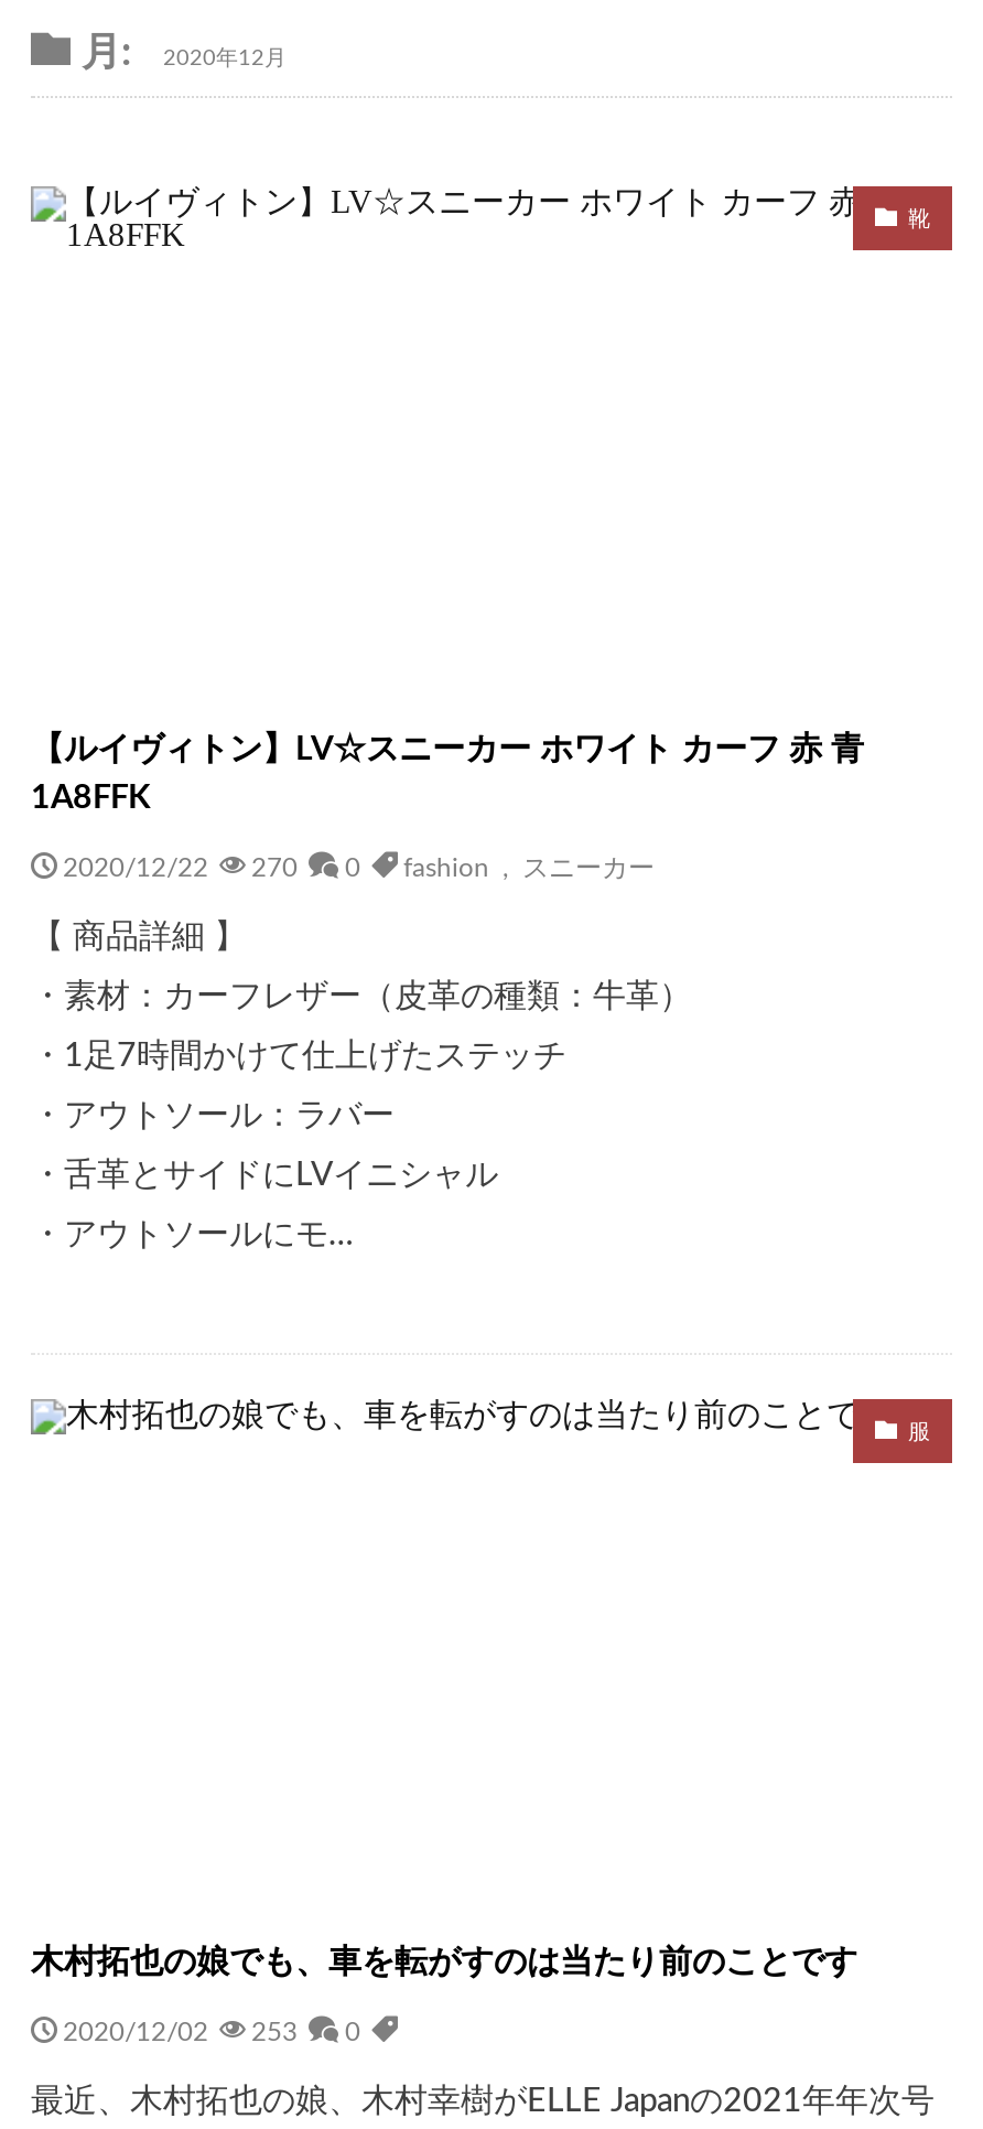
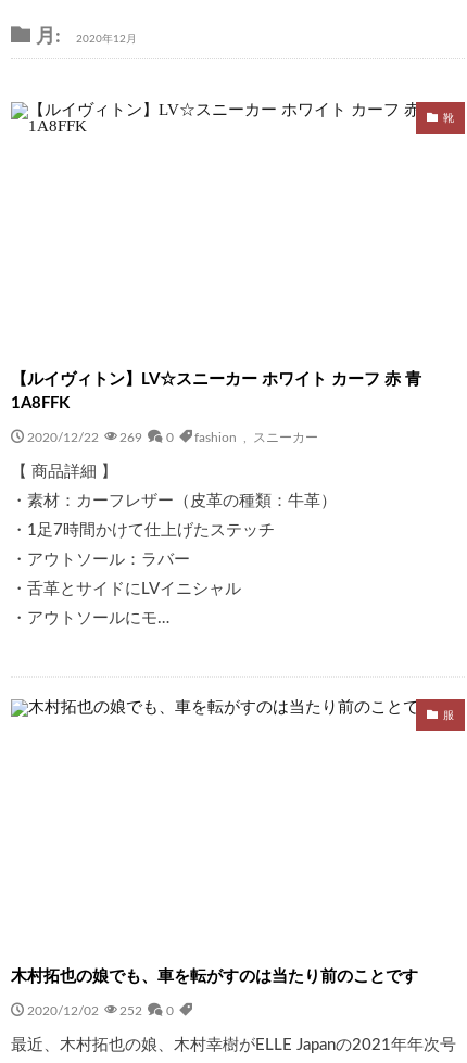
- 2020/12/22 270 0 fashion,スニーカー
+ 2020/12/22 269 0 fashion,スニーカー

- 2020/12/02 253 0
+ 2020/12/02 252 0
